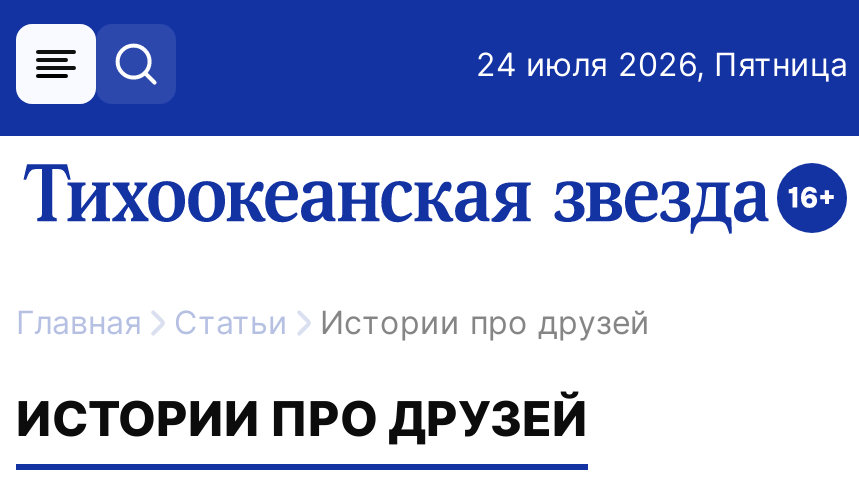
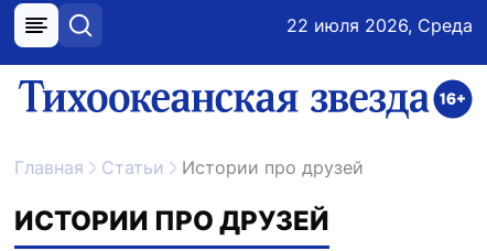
- 24 июля 2026, Пятница
+ 22 июля 2026, Среда
